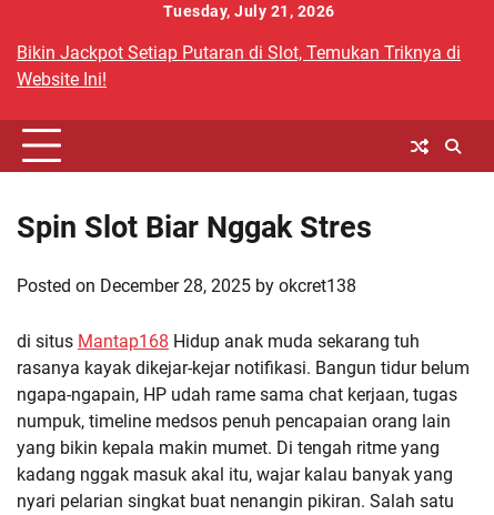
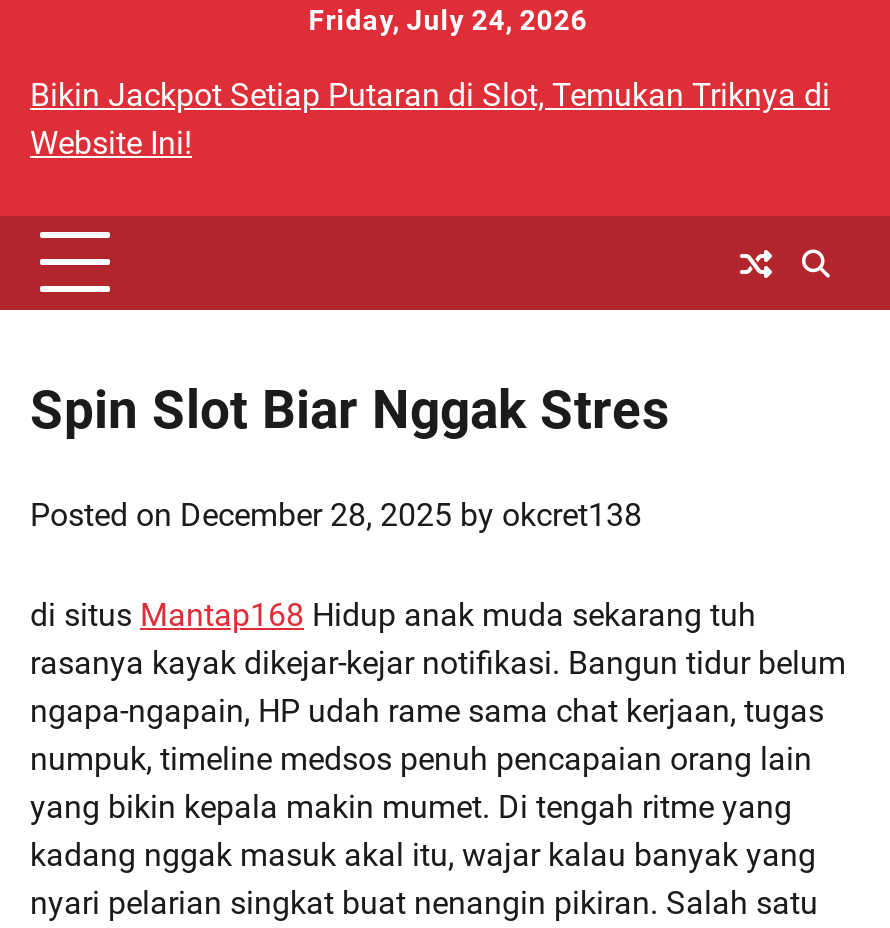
- Tuesday, July 21, 2026
+ Friday, July 24, 2026
